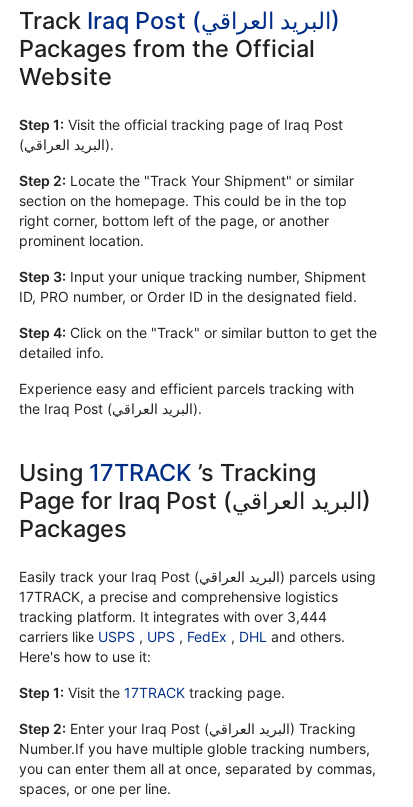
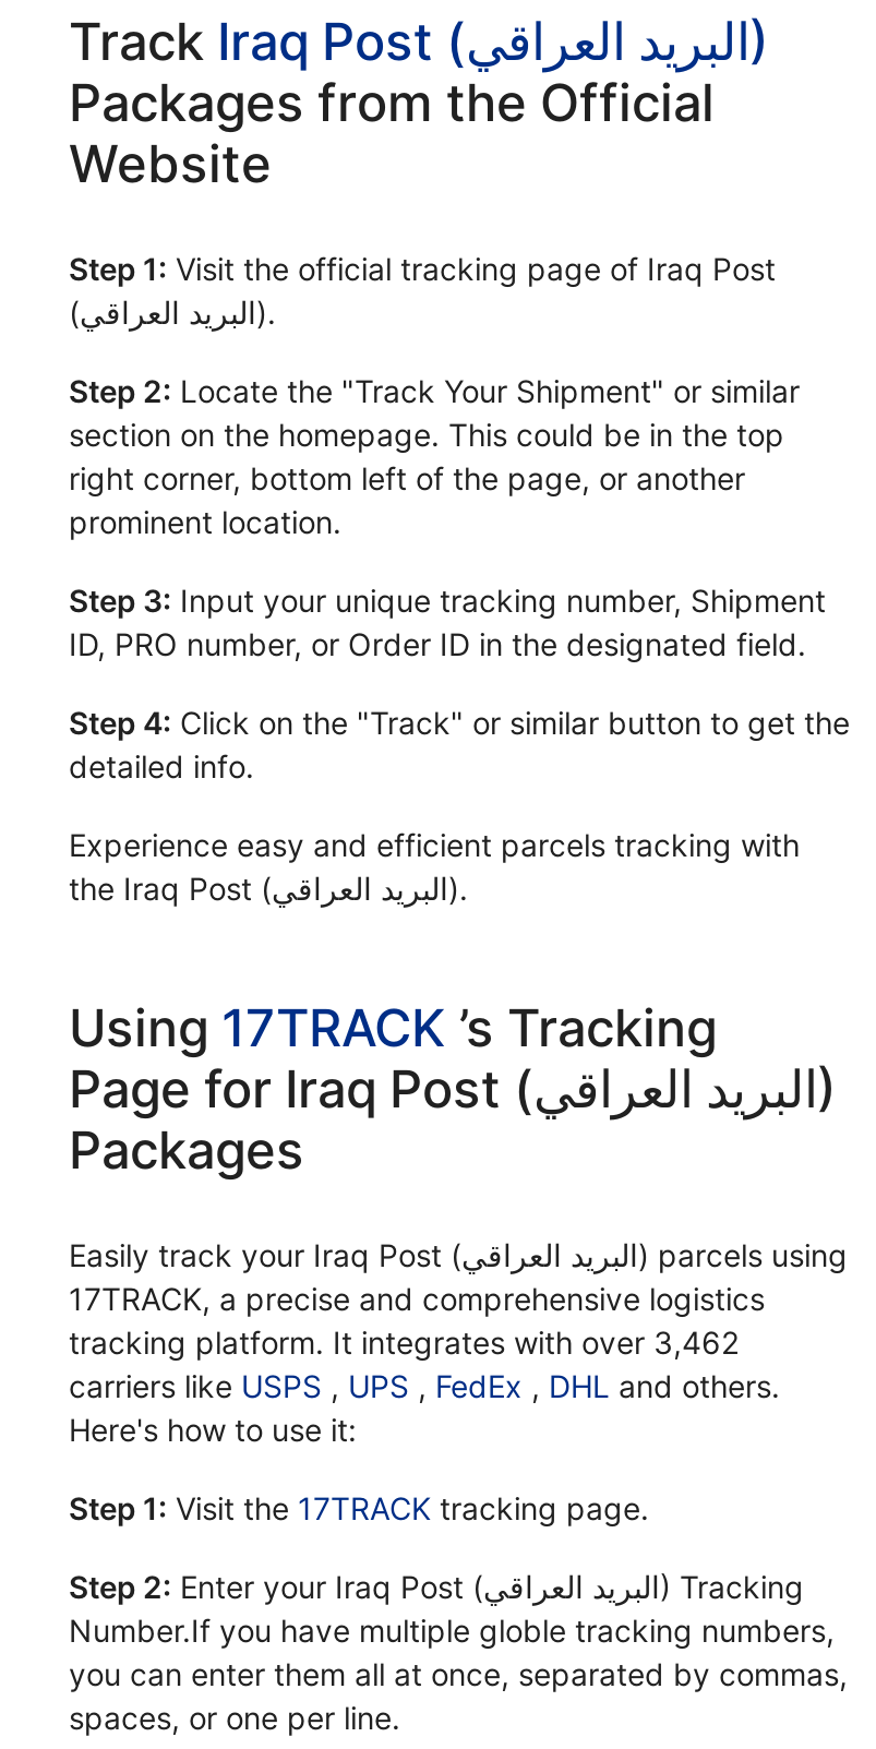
- tracking platform. It integrates with over 3,444
+ tracking platform. It integrates with over 3,462
